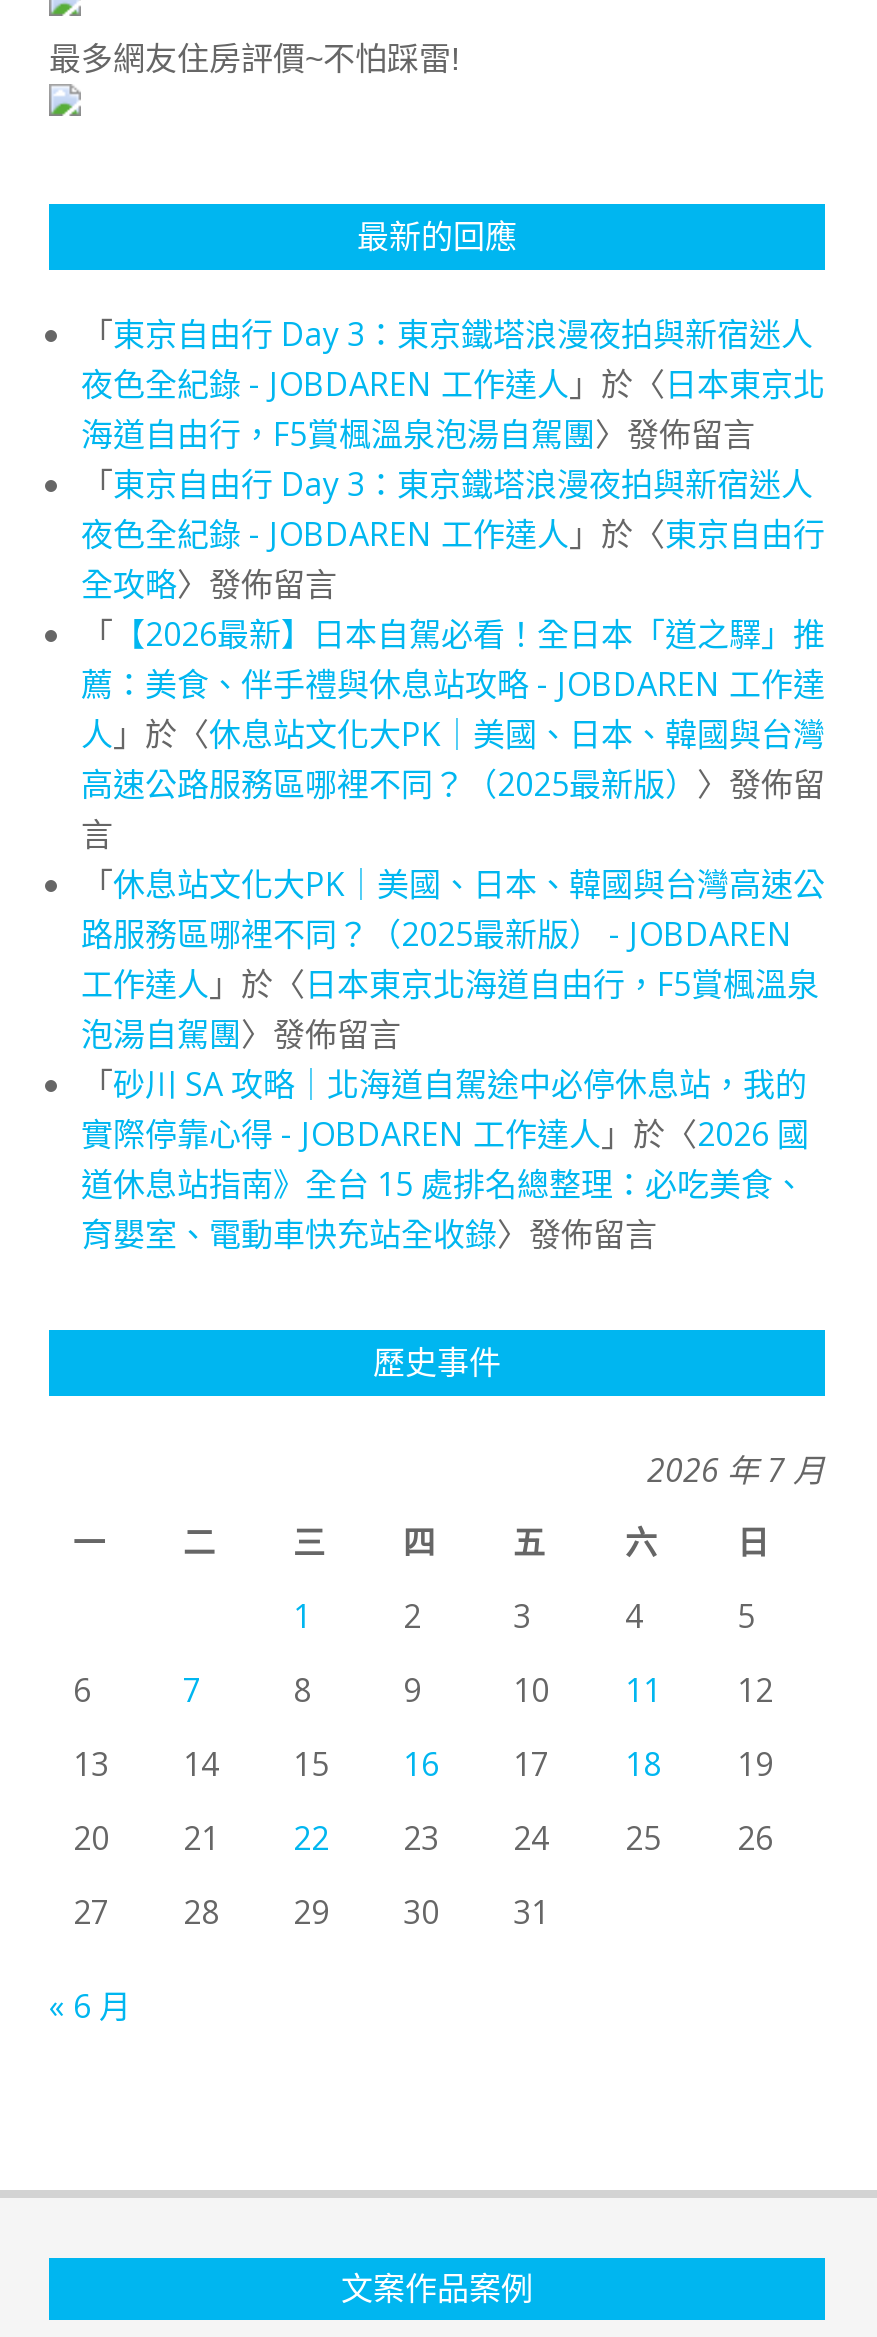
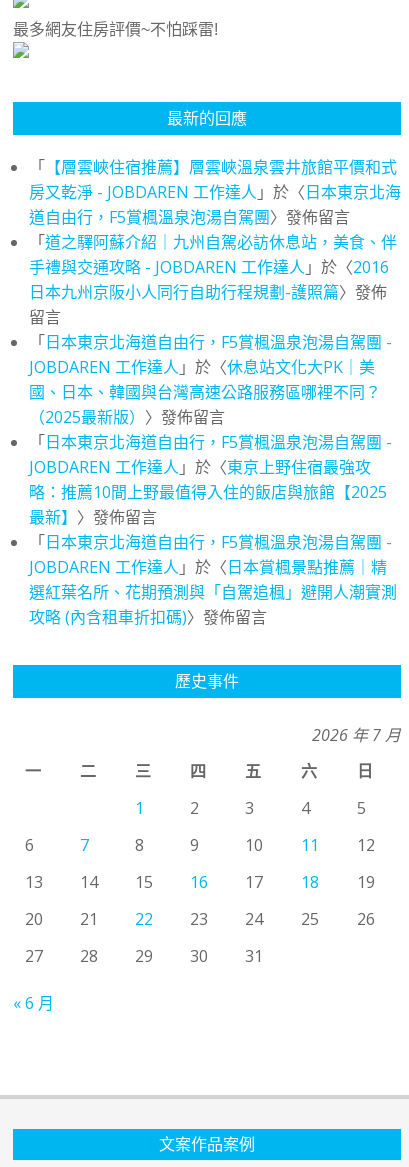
- 「東京自由行 Day 3：東京鐵塔浪漫夜拍與新宿迷人
- 夜色全紀錄 - JOBDAREN 工作達人」於〈日本東京北
- 海道自由行，F5賞楓溫泉泡湯自駕團〉發佈留言
- 「東京自由行 Day 3：東京鐵塔浪漫夜拍與新宿迷人
- 夜色全紀錄 - JOBDAREN 工作達人」於〈東京自由行
- 全攻略〉發佈留言
- 「【2026最新】日本自駕必看！全日本「道之驛」推
- 薦：美食、伴手禮與休息站攻略 - JOBDAREN 工作達
- 人」於〈休息站文化大PK｜美國、日本、韓國與台灣
- 高速公路服務區哪裡不同？（2025最新版）〉發佈留
- 言
- 「休息站文化大PK｜美國、日本、韓國與台灣高速公
- 路服務區哪裡不同？（2025最新版） - JOBDAREN
- 工作達人」於〈日本東京北海道自由行，F5賞楓溫泉
- 泡湯自駕團〉發佈留言
- 「砂川 SA 攻略｜北海道自駕途中必停休息站，我的
- 實際停靠心得 - JOBDAREN 工作達人」於〈2026 國
- 道休息站指南》全台 15 處排名總整理：必吃美食、
- 育嬰室、電動車快充站全收錄〉發佈留言
+ 「【層雲峽住宿推薦】層雲峽溫泉雲井旅館平價和式
+ 房又乾淨 - JOBDAREN 工作達人」於〈日本東京北海
+ 道自由行，F5賞楓溫泉泡湯自駕團〉發佈留言
+ 「道之驛阿蘇介紹｜九州自駕必訪休息站，美食、伴
+ 手禮與交通攻略 - JOBDAREN 工作達人」於〈2016
+ 日本九州京阪小人同行自助行程規劃-護照篇〉發佈
+ 留言
+ 「日本東京北海道自由行，F5賞楓溫泉泡湯自駕團 -
+ JOBDAREN 工作達人」於〈休息站文化大PK｜美
+ 國、日本、韓國與台灣高速公路服務區哪裡不同？
+ （2025最新版）〉發佈留言
+ 「日本東京北海道自由行，F5賞楓溫泉泡湯自駕團 -
+ JOBDAREN 工作達人」於〈東京上野住宿最強攻
+ 略：推薦10間上野最值得入住的飯店與旅館【2025
+ 最新】〉發佈留言
+ 「日本東京北海道自由行，F5賞楓溫泉泡湯自駕團 -
+ JOBDAREN 工作達人」於〈日本賞楓景點推薦｜精
+ 選紅葉名所、花期預測與「自駕追楓」避開人潮實測
+ 攻略 (內含租車折扣碼)〉發佈留言
